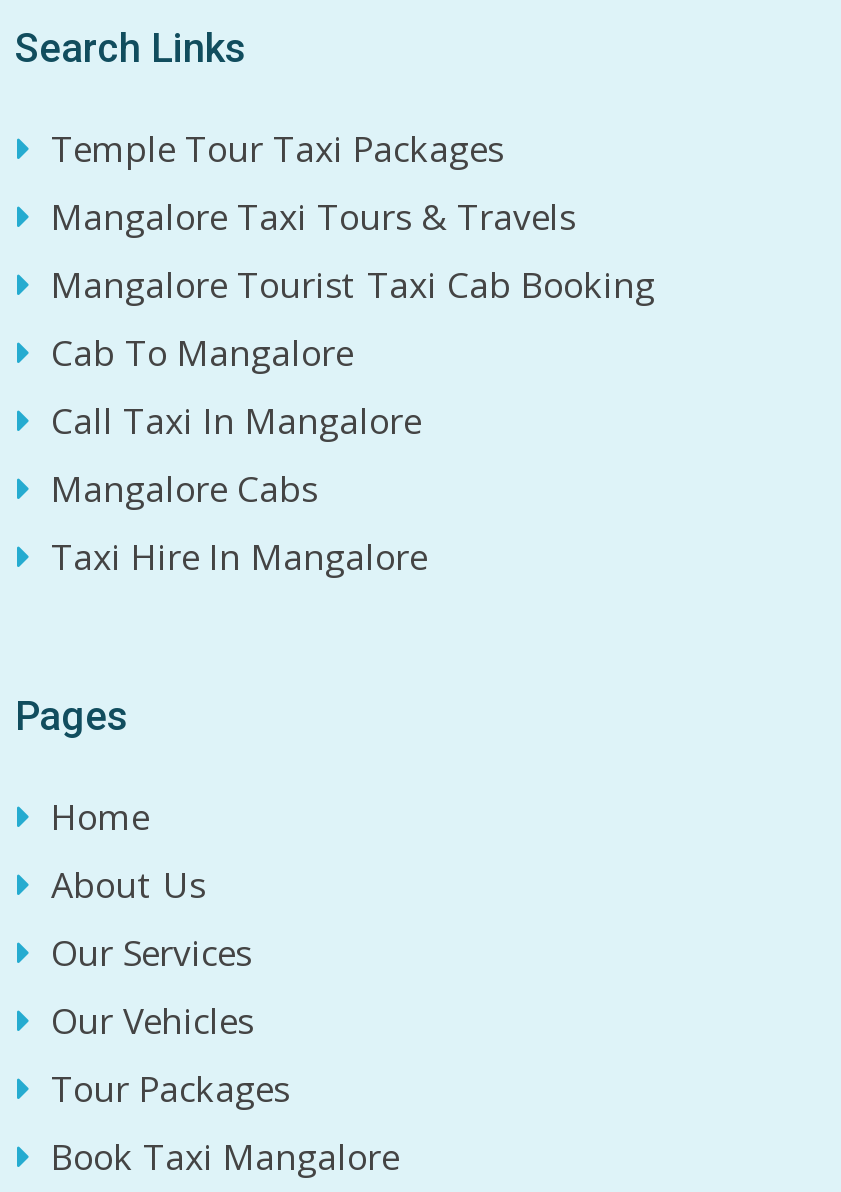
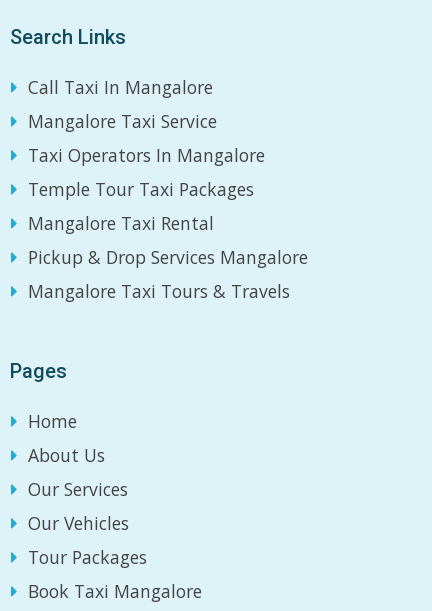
moved down: Temple Tour Taxi Packages

moved down: Mangalore Taxi Tours & Travels

- Mangalore Tourist Taxi Cab Booking
- Cab To Mangalore

moved up: Call Taxi In Mangalore

- Mangalore Cabs
- Taxi Hire In Mangalore
+ Mangalore Taxi Service
+ Taxi Operators In Mangalore
+ Mangalore Taxi Rental
+ Pickup & Drop Services Mangalore
